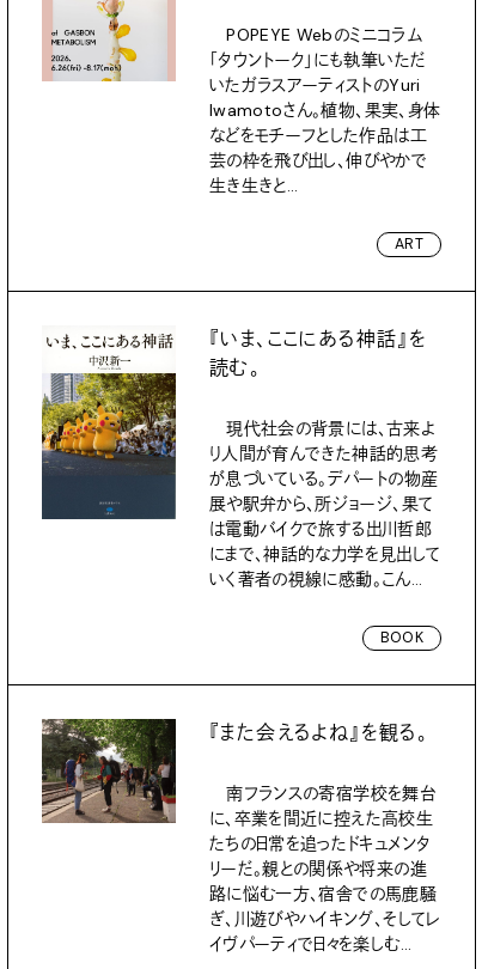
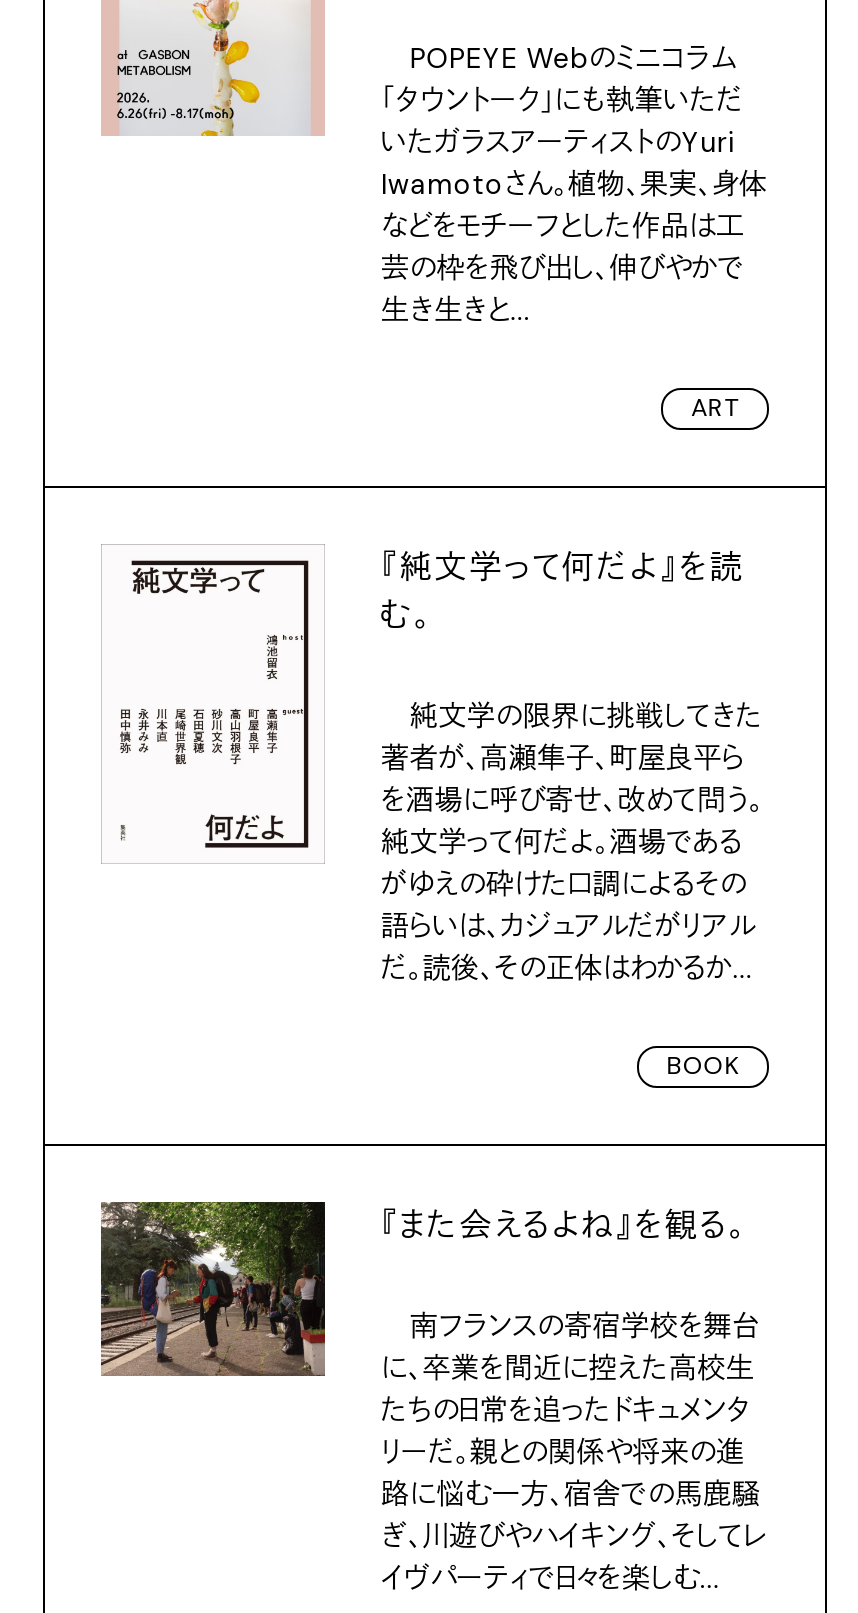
- [image]
- 『いま、ここにある神話』を
- 読む。
+ [image]
+ 『純文学って何だよ』を読
+ む。

- 現代社会の背景には、古来よ
- り人間が育んできた神話的思考
- が息づいている。デパートの物産
- 展や駅弁から、所ジョージ、果て
- は電動バイクで旅する出川哲郎
- にまで、神話的な力学を見出して
- いく著者の視線に感動。こん...
+ 純文学の限界に挑戦してきた
+ 著者が、高瀬隼子、町屋良平ら
+ を酒場に呼び寄せ、改めて問う。
+ 純文学って何だよ。酒場である
+ がゆえの砕けた口調によるその
+ 語らいは、カジュアルだがリアル
+ だ。読後、その正体はわかるか...
